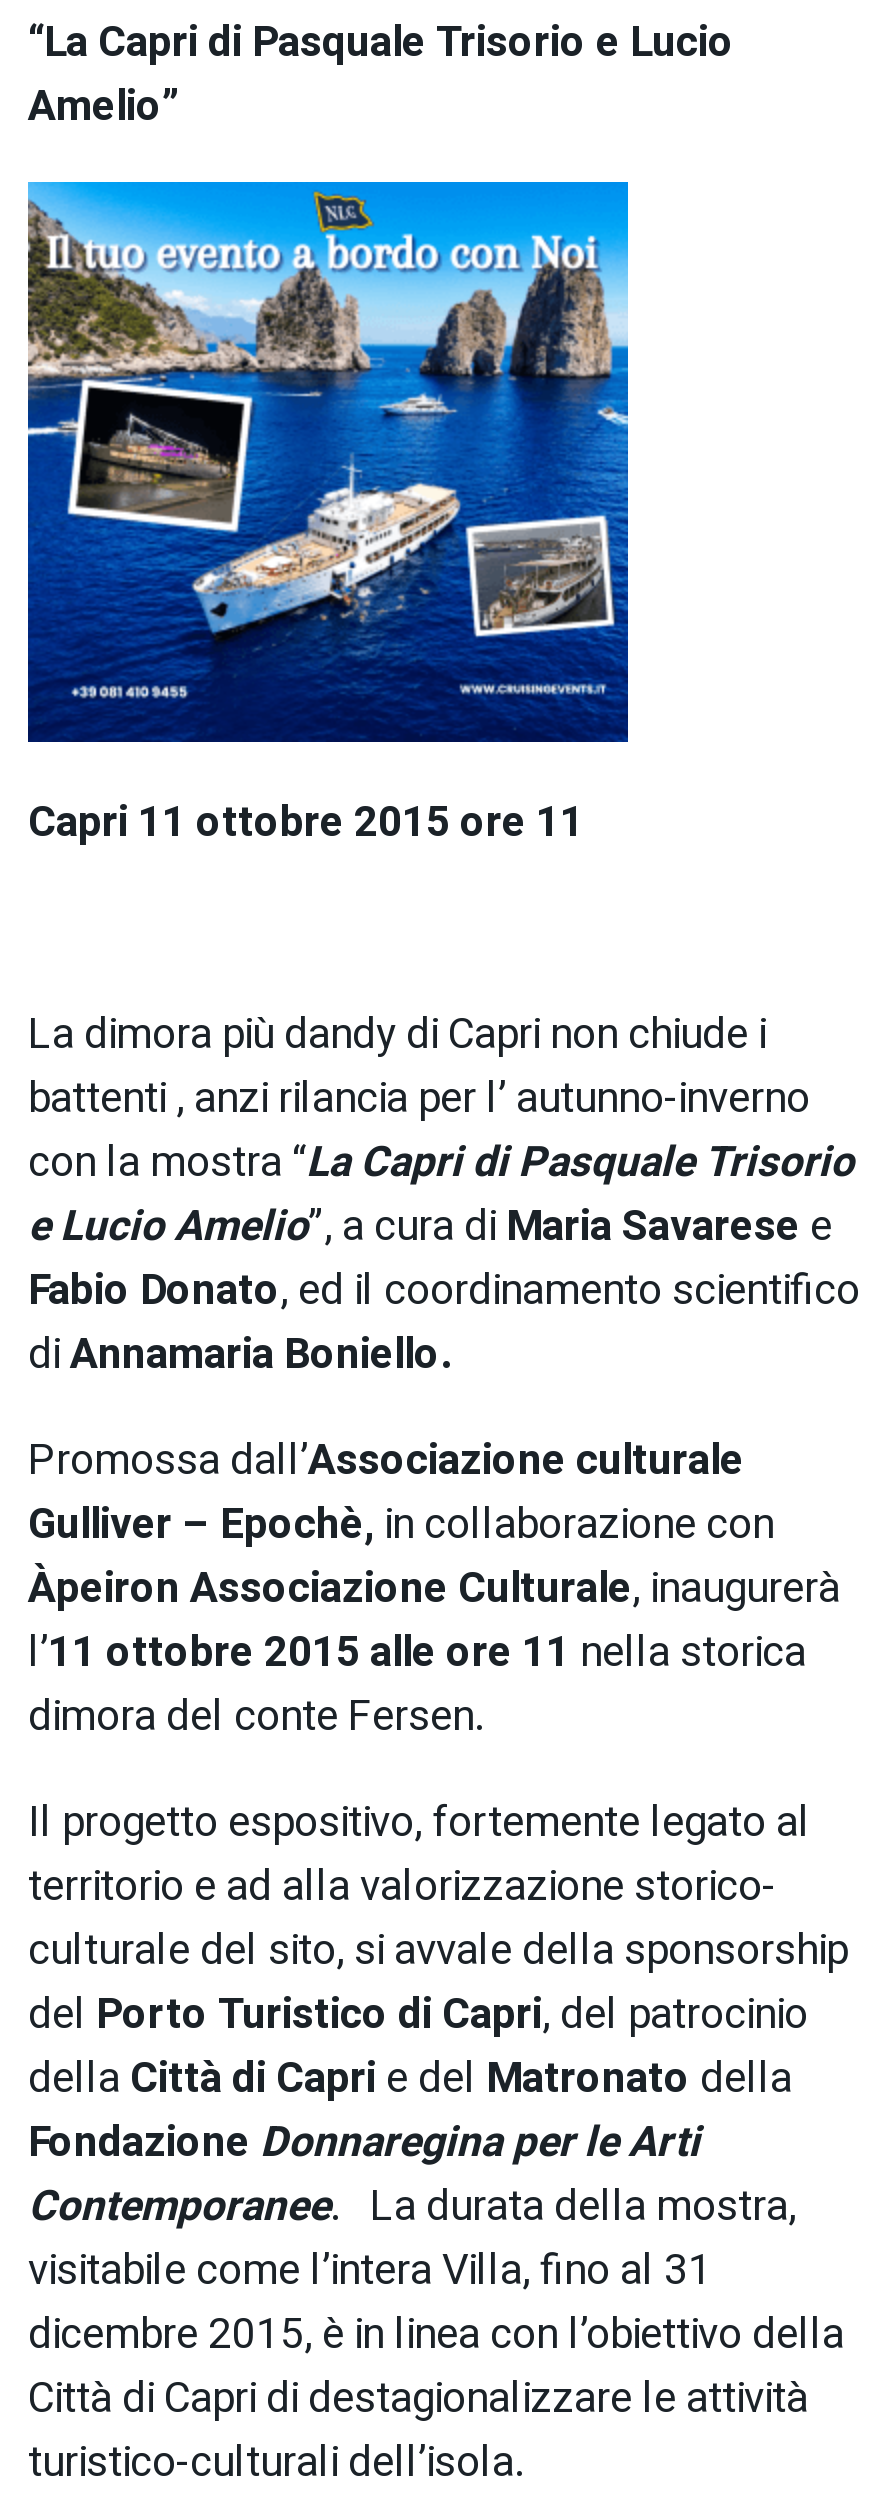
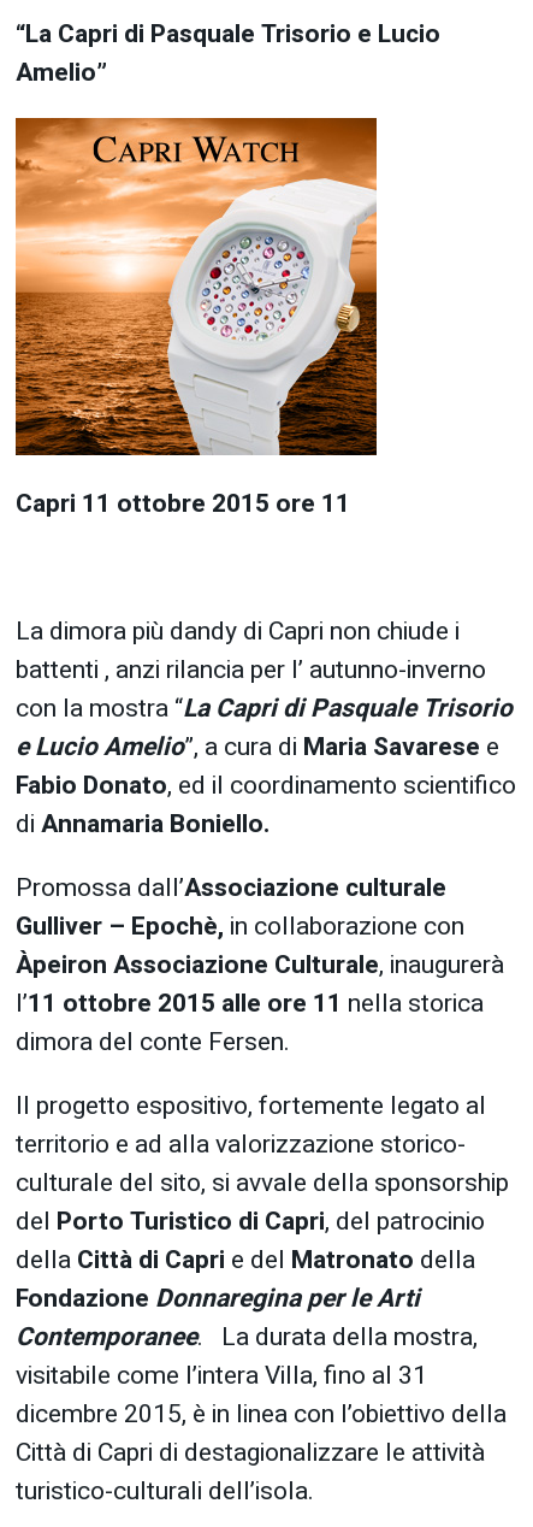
- [image]
+ [image]
